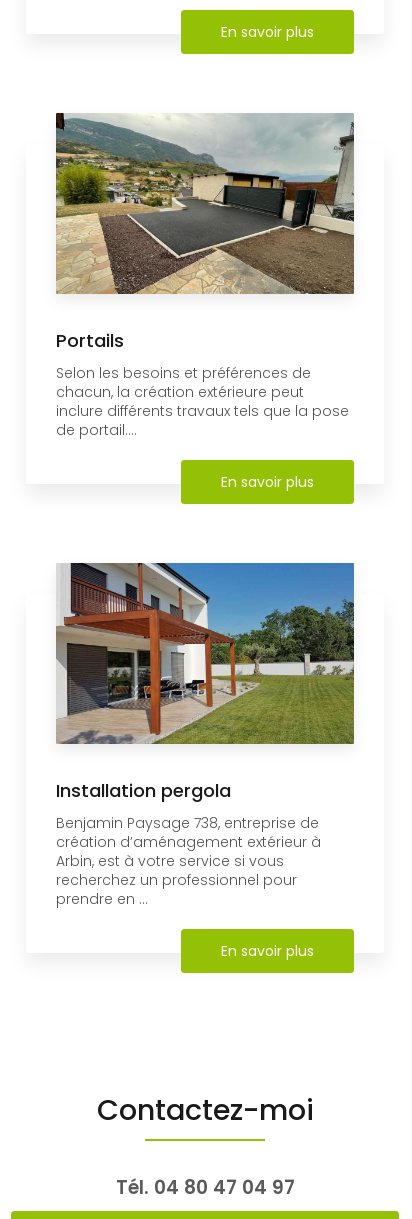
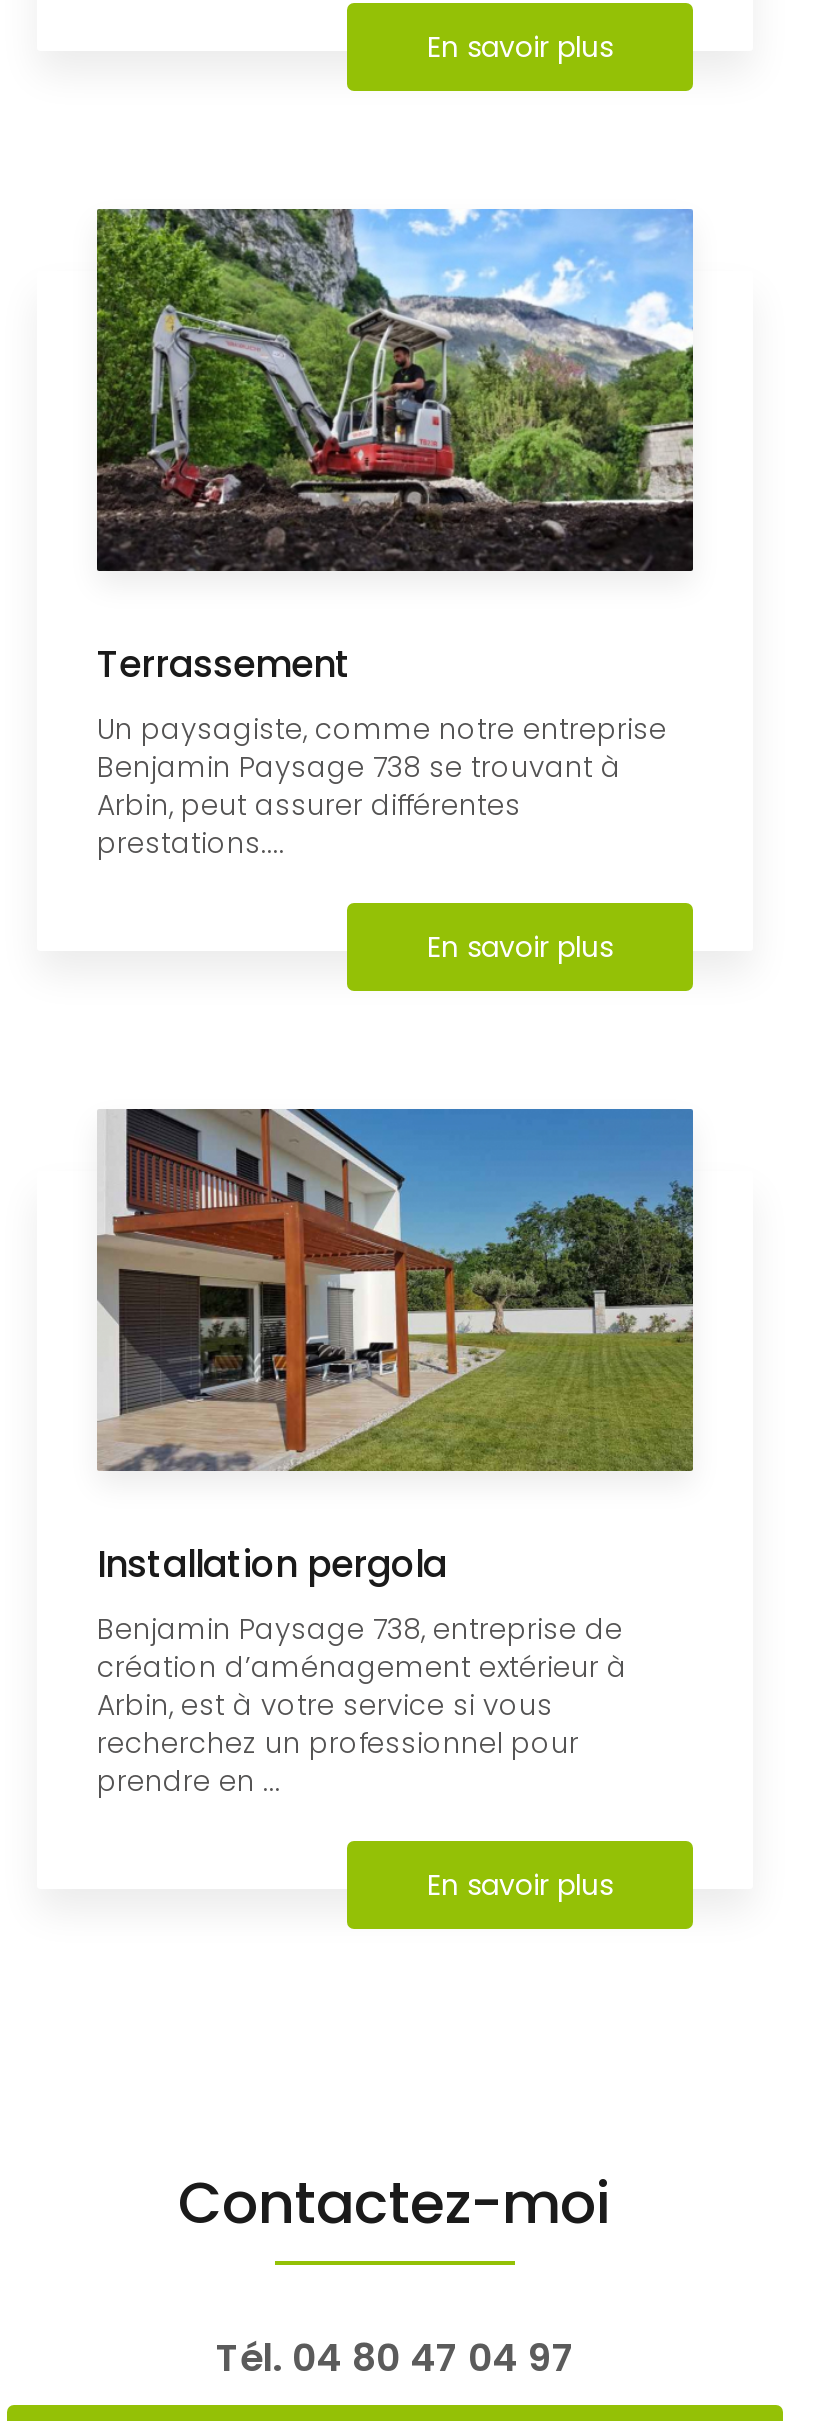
- [image]
- Portails
- Selon les besoins et préférences de
- chacun, la création extérieure peut
- inclure différents travaux tels que la pose
- de portail....
+ [image]
+ Terrassement
+ Un paysagiste, comme notre entreprise
+ Benjamin Paysage 738 se trouvant à
+ Arbin, peut assurer différentes
+ prestations....
